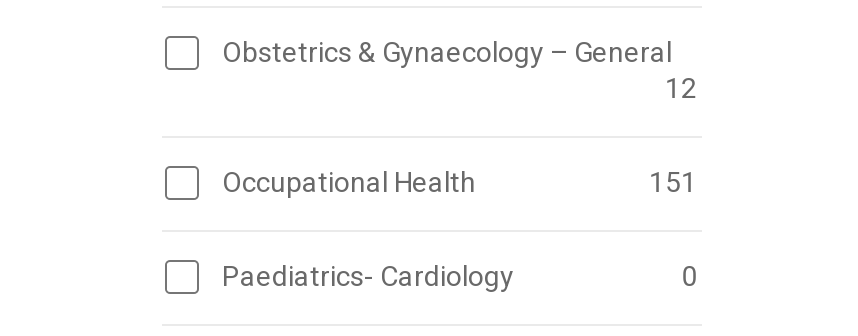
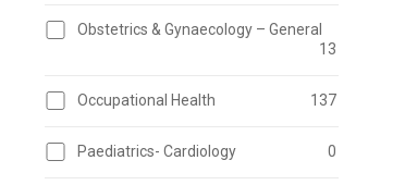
- 12
+ 13

- 151
+ 137
